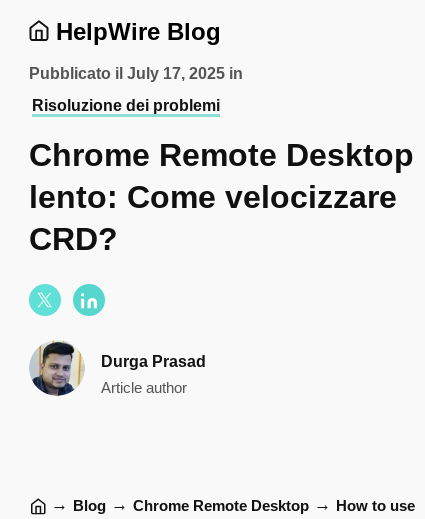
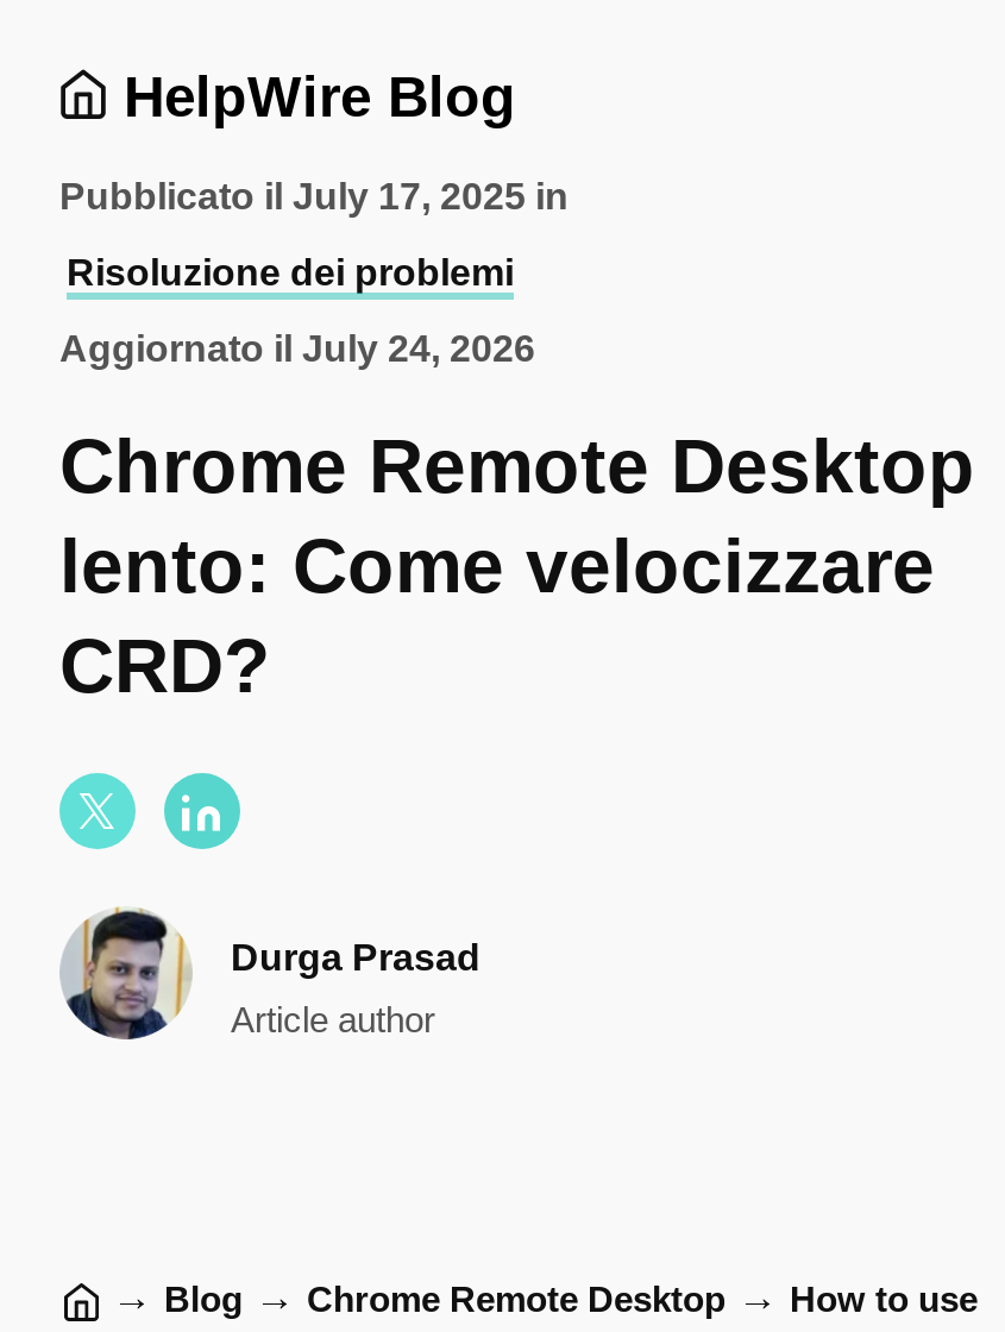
+ Aggiornato il July 24, 2026
